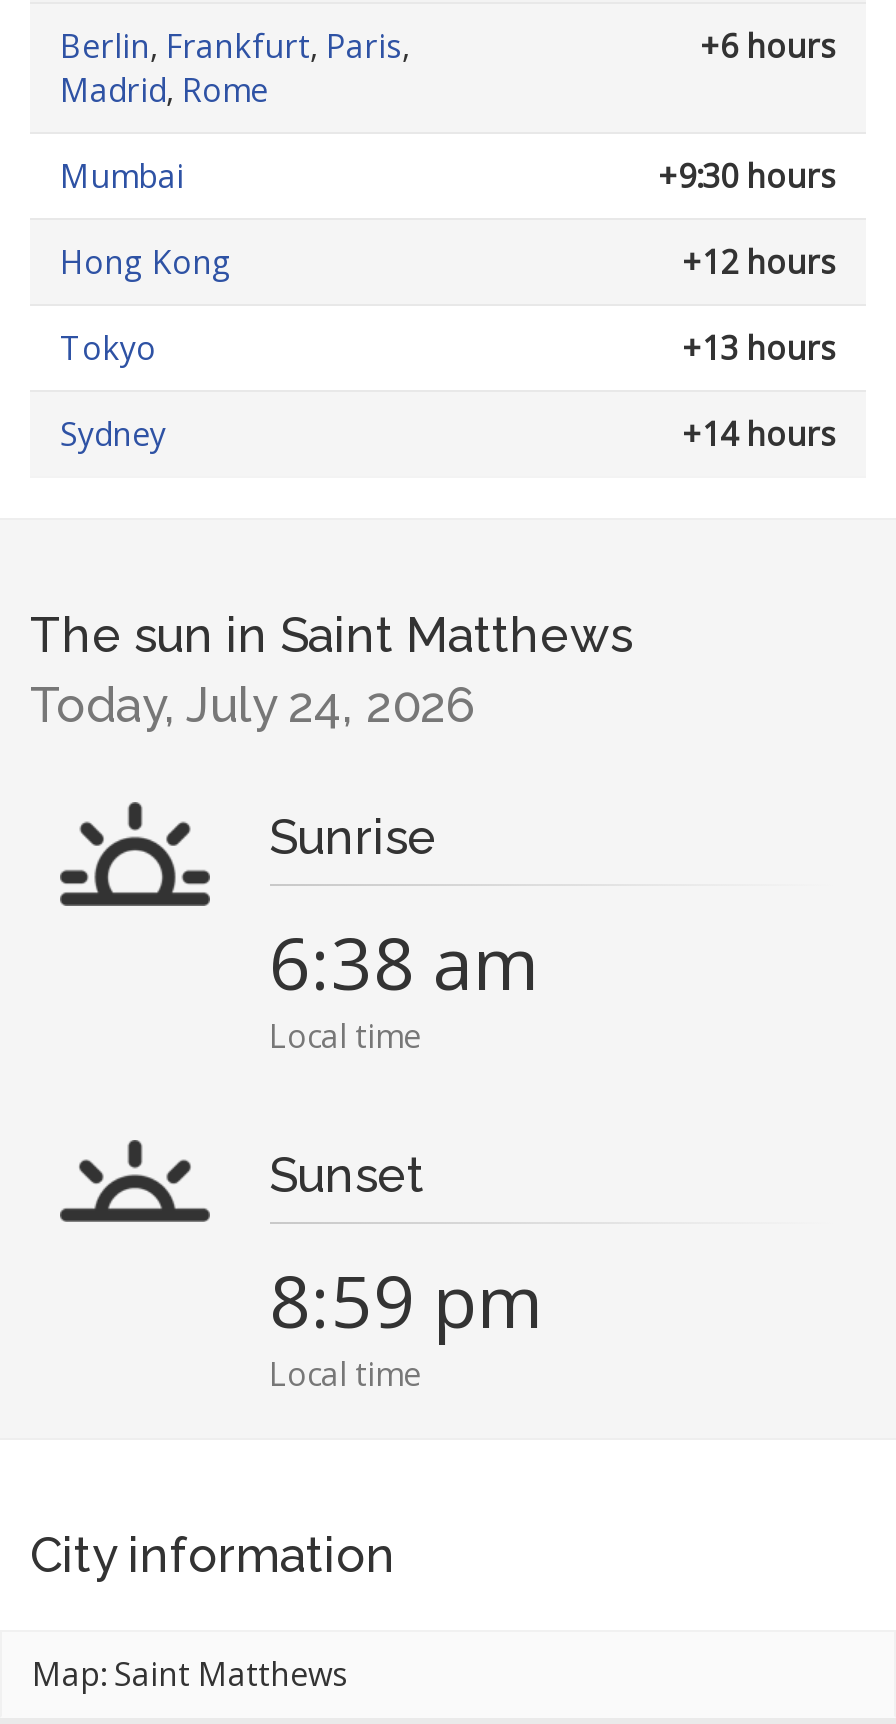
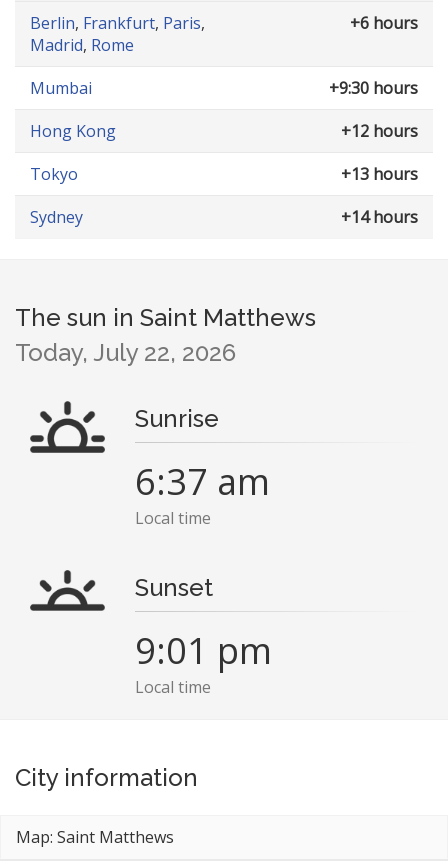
- Today, July 24, 2026
+ Today, July 22, 2026

- 6:38 am
+ 6:37 am

- 8:59 pm
+ 9:01 pm
